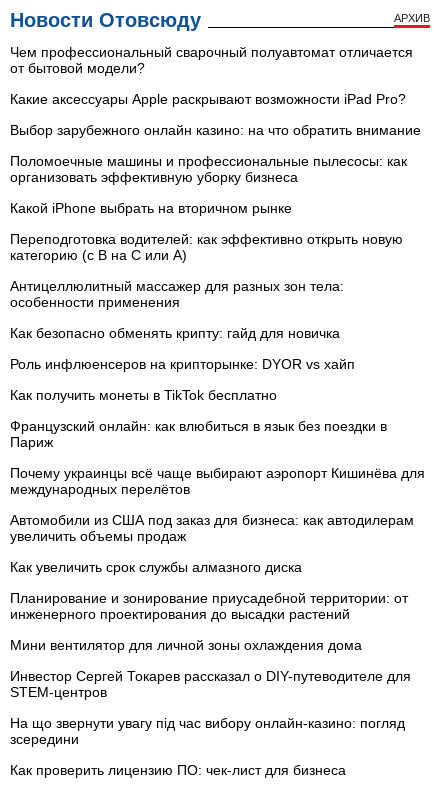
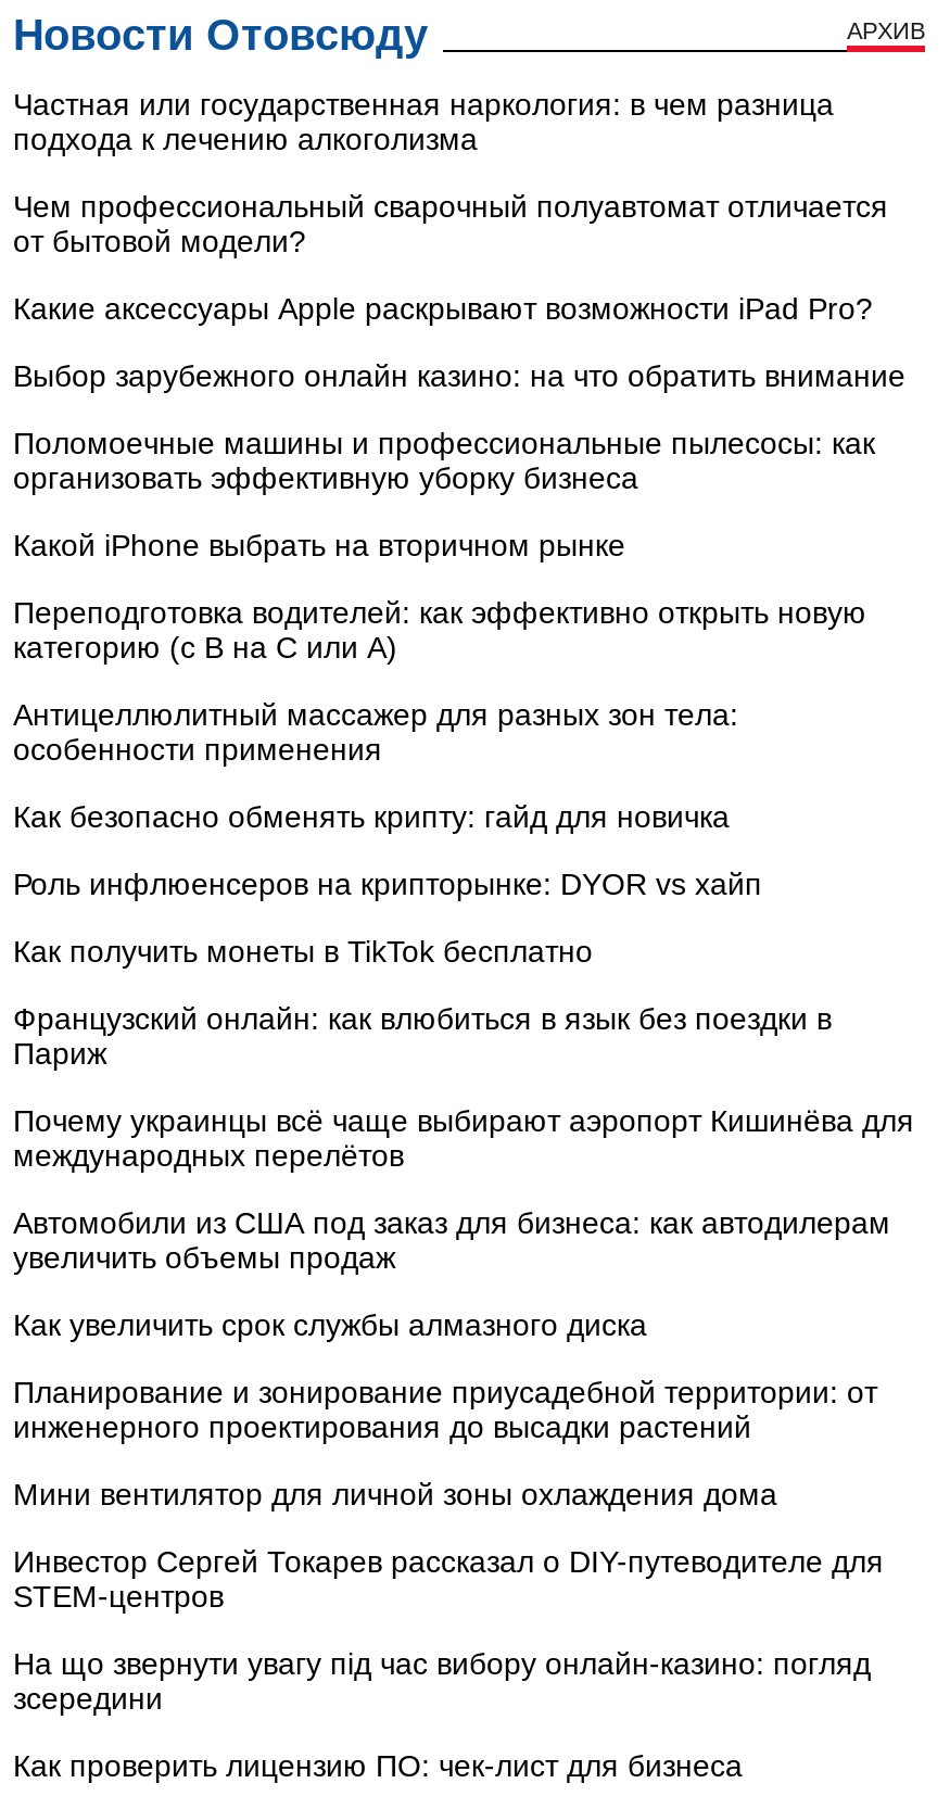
+ Частная или государственная наркология: в чем разница
+ подхода к лечению алкоголизма
